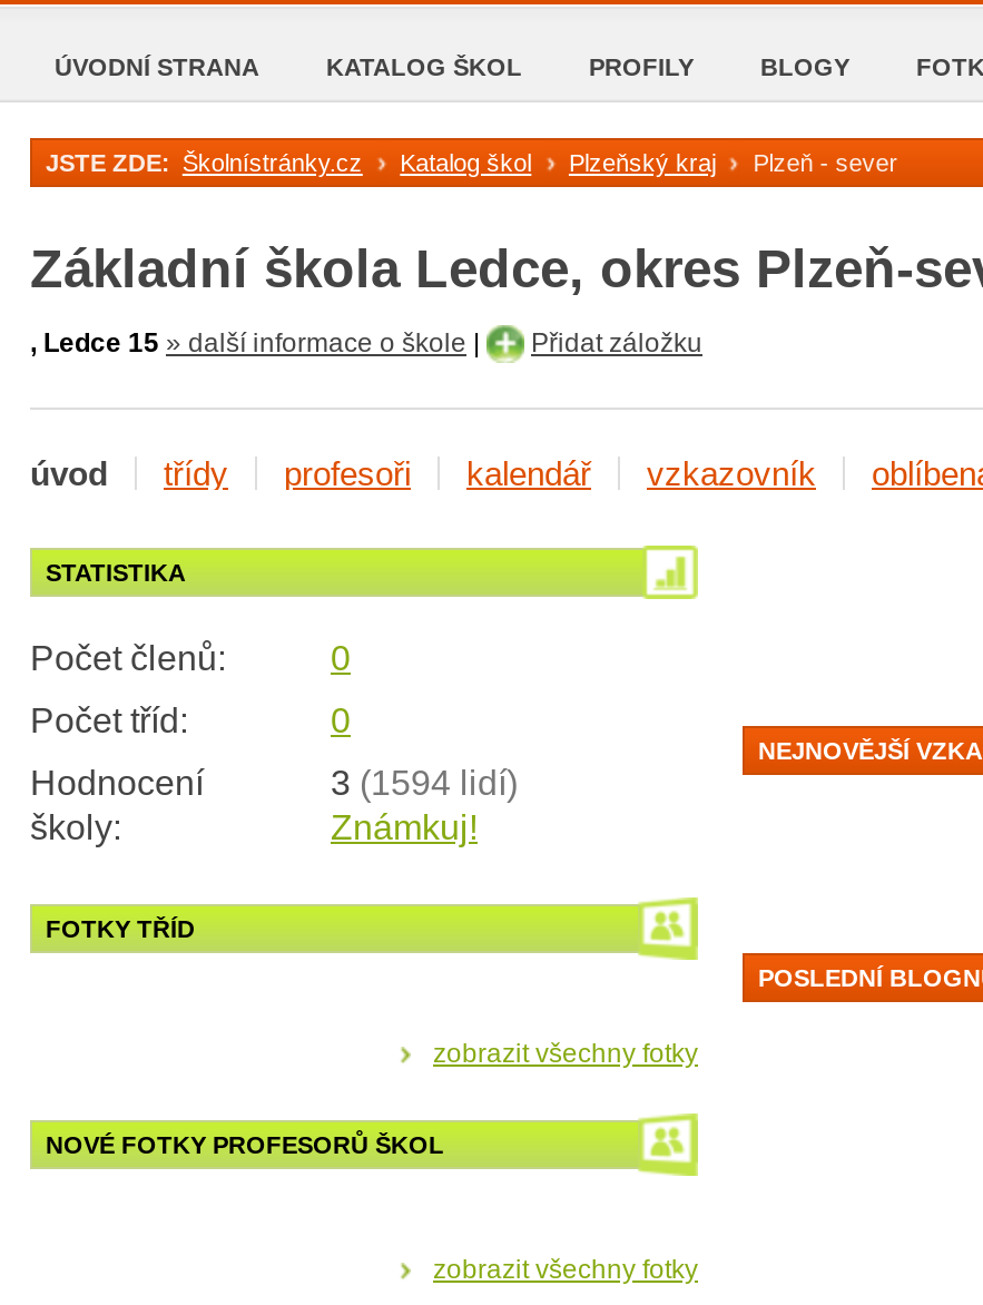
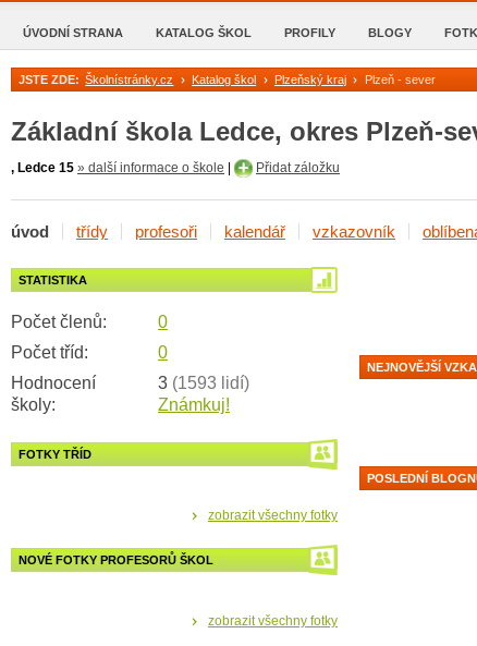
- 3 (1594 lidí)
+ 3 (1593 lidí)
